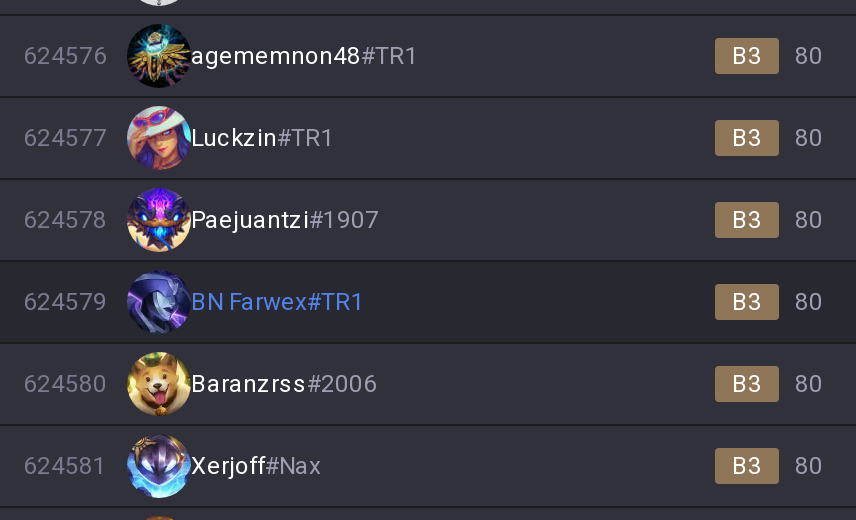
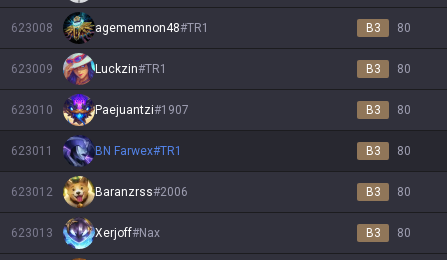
- 624576
+ 623008

- 624577
+ 623009

- 624578
+ 623010

- 624579
+ 623011

- 624580
+ 623012

- 624581
+ 623013
